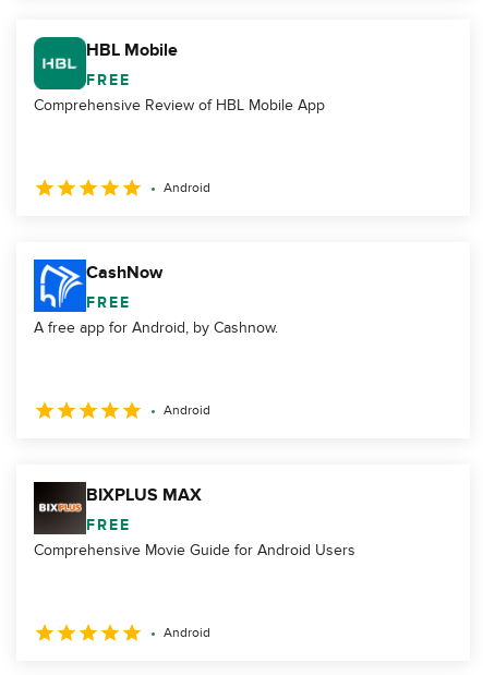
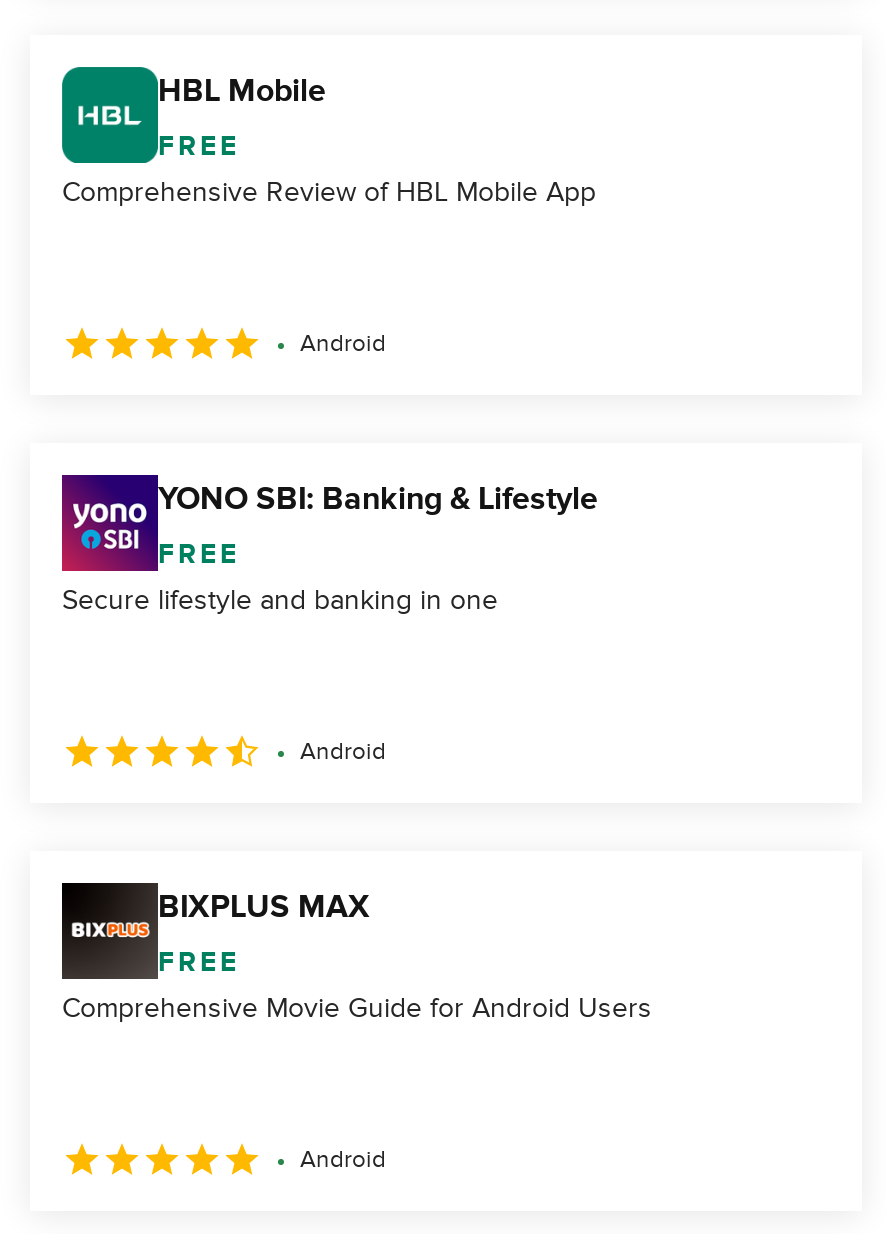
- [image]
- CashNow
+ [image]
+ YONO SBI: Banking & Lifestyle

- A free app for Android, by Cashnow.
+ Secure lifestyle and banking in one
